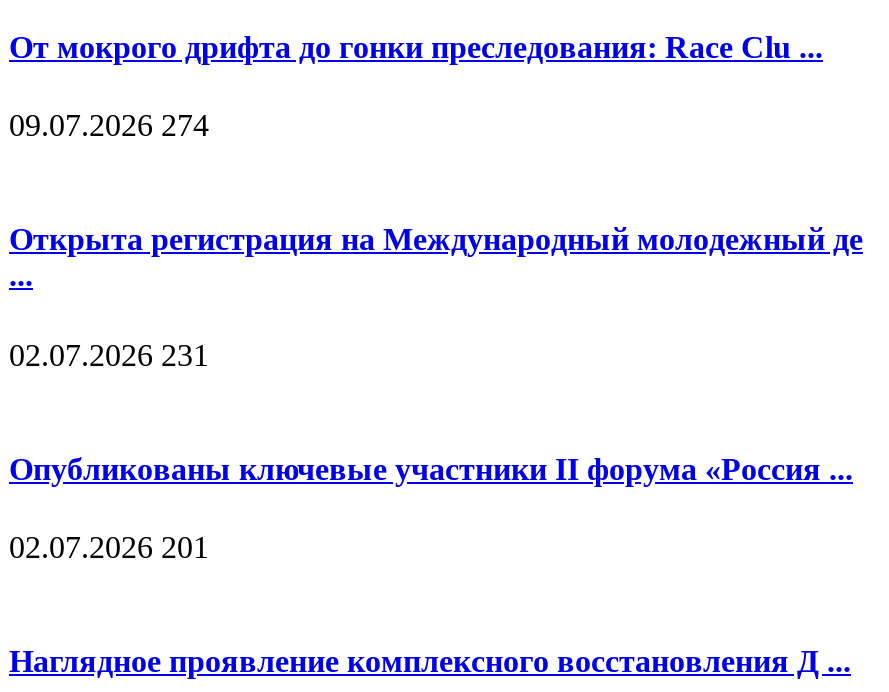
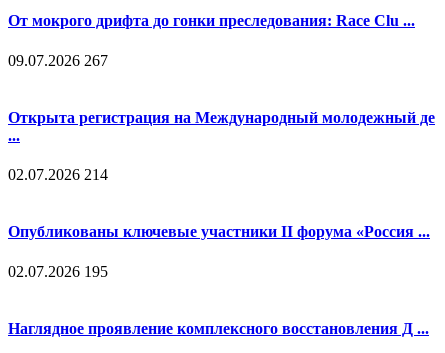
- 09.07.2026 274
+ 09.07.2026 267

- 02.07.2026 231
+ 02.07.2026 214

- 02.07.2026 201
+ 02.07.2026 195
